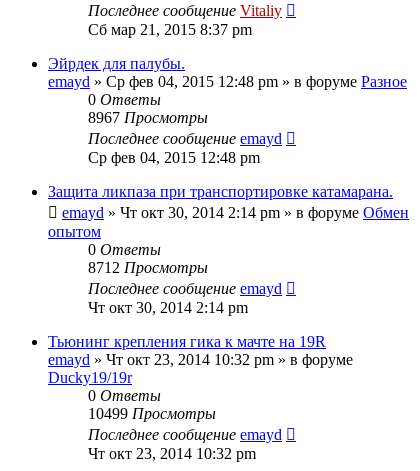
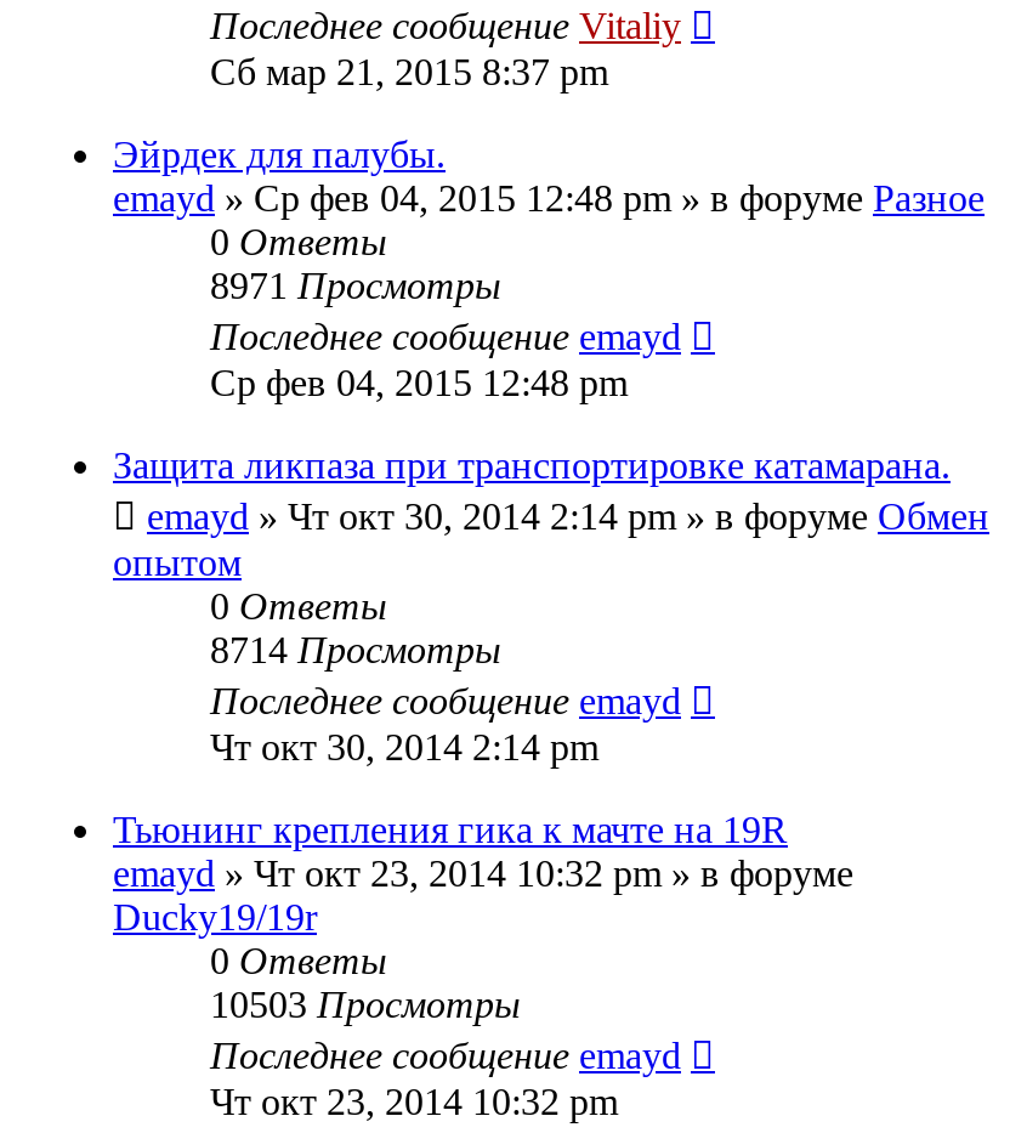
- 8967 Просмотры
+ 8971 Просмотры

- 8712 Просмотры
+ 8714 Просмотры

- 10499 Просмотры
+ 10503 Просмотры
